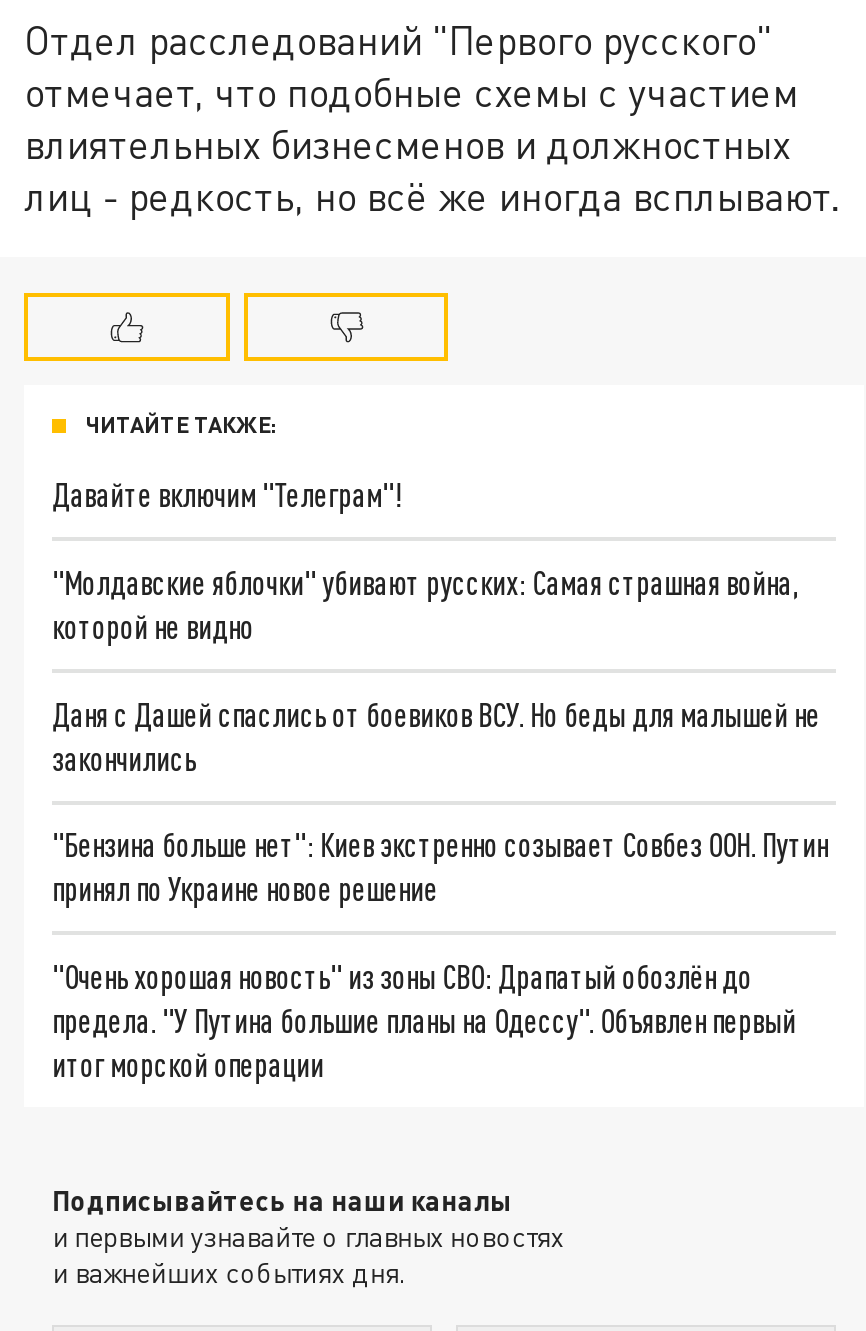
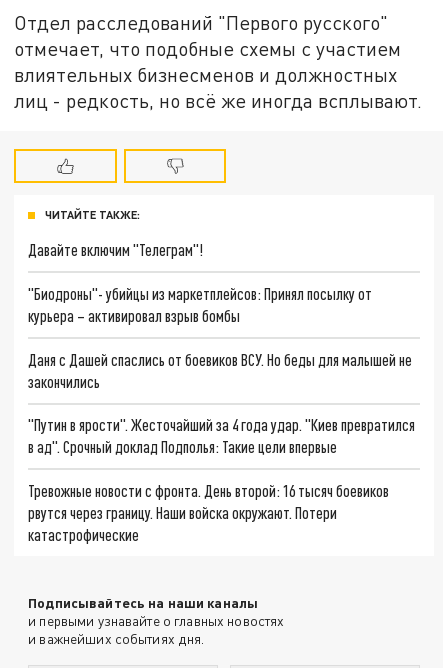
- "Молдавские яблочки" убивают русских: Самая страшная война,
- которой не видно
+ "Биодроны"- убийцы из маркетплейсов: Принял посылку от
+ курьера – активировал взрыв бомбы

- "Бензина больше нет": Киев экстренно созывает Совбез ООН. Путин
- принял по Украине новое решение
+ "Путин в ярости". Жесточайший за 4 года удар. "Киев превратился
+ в ад". Срочный доклад Подполья: Такие цели впервые

- "Очень хорошая новость" из зоны СВО: Драпатый обозлён до
- предела. "У Путина большие планы на Одессу". Объявлен первый
- итог морской операции
+ Тревожные новости с фронта. День второй: 16 тысяч боевиков
+ рвутся через границу. Наши войска окружают. Потери
+ катастрофические
